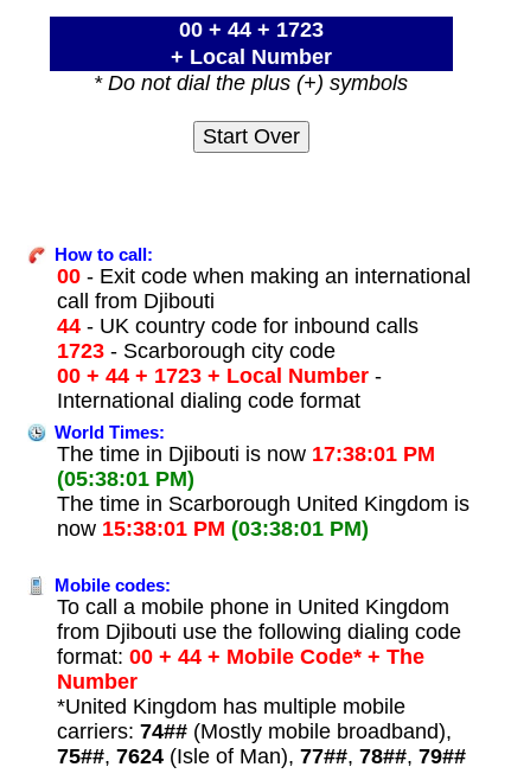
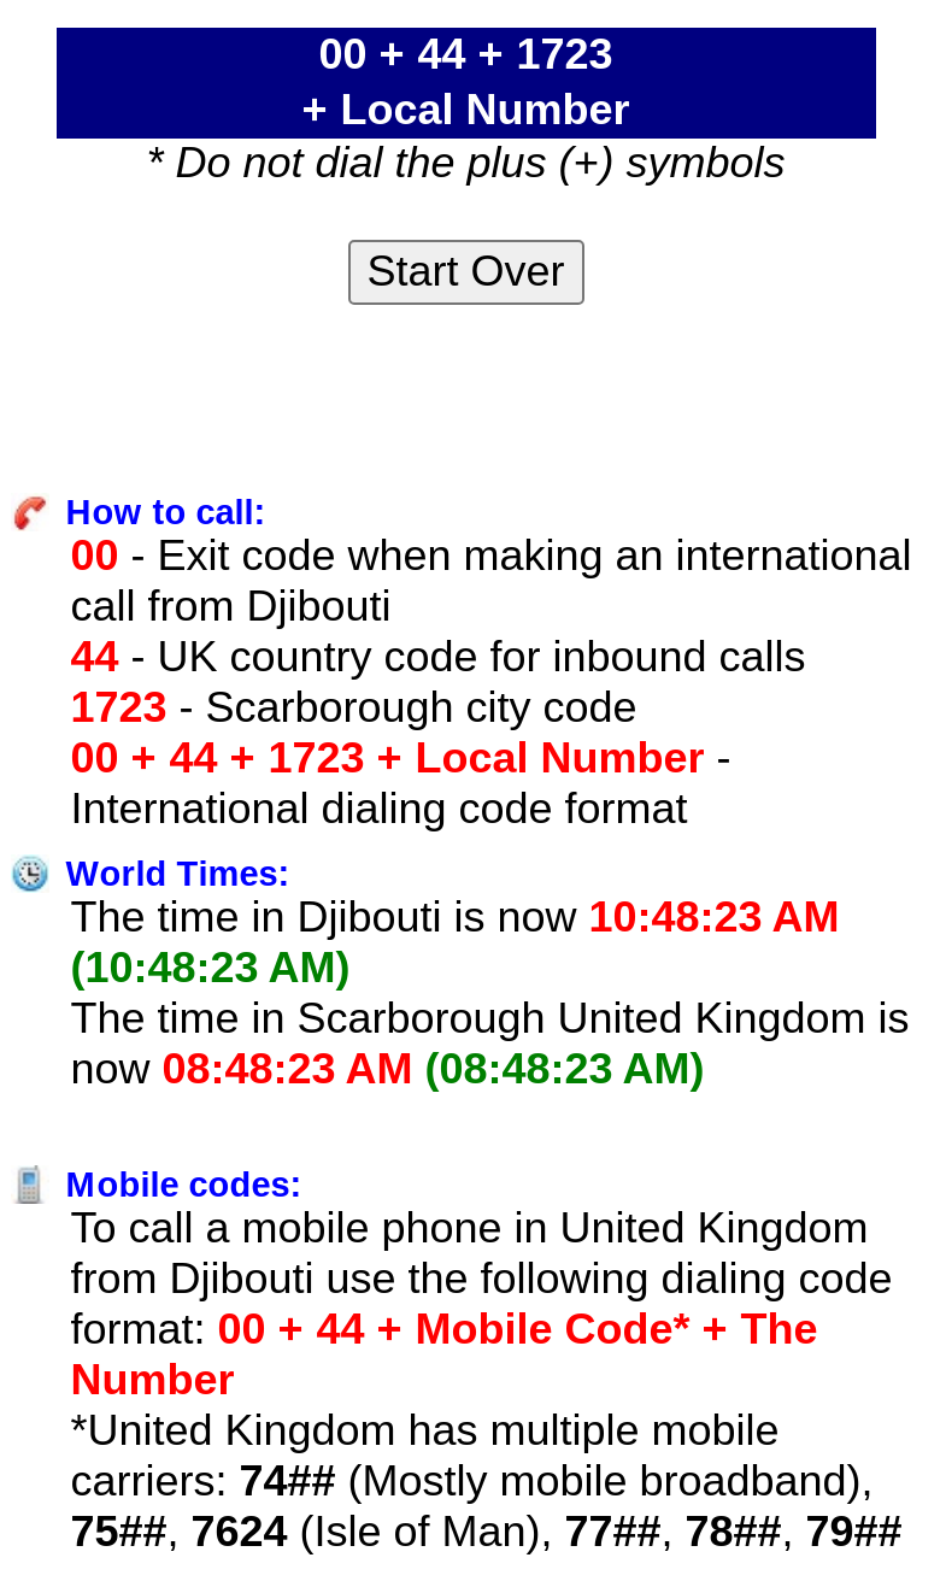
- The time in Djibouti is now 17:38:01 PM
- (05:38:01 PM)
+ The time in Djibouti is now 10:48:23 AM
+ (10:48:23 AM)

- now 15:38:01 PM (03:38:01 PM)
+ now 08:48:23 AM (08:48:23 AM)
